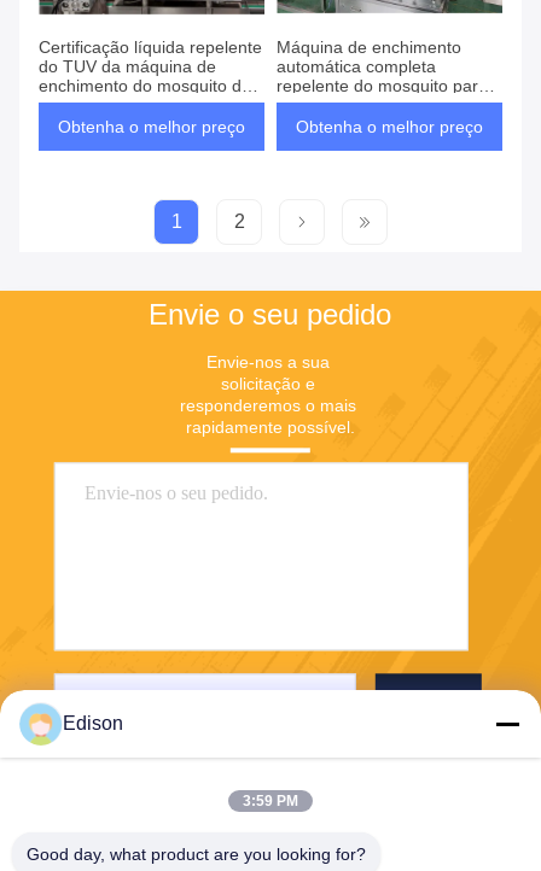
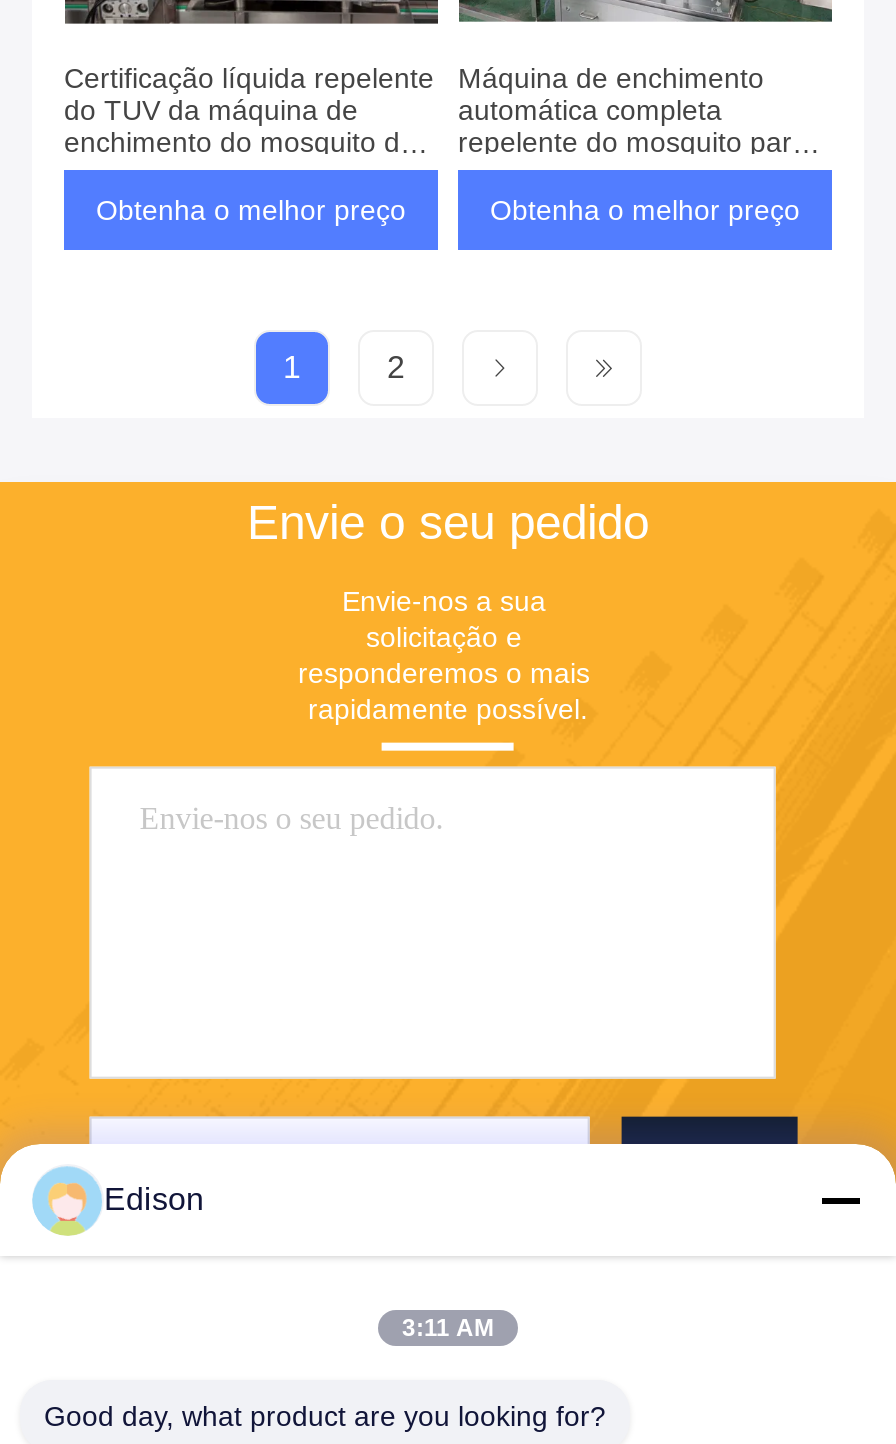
- 3:59 PM
+ 3:11 AM
